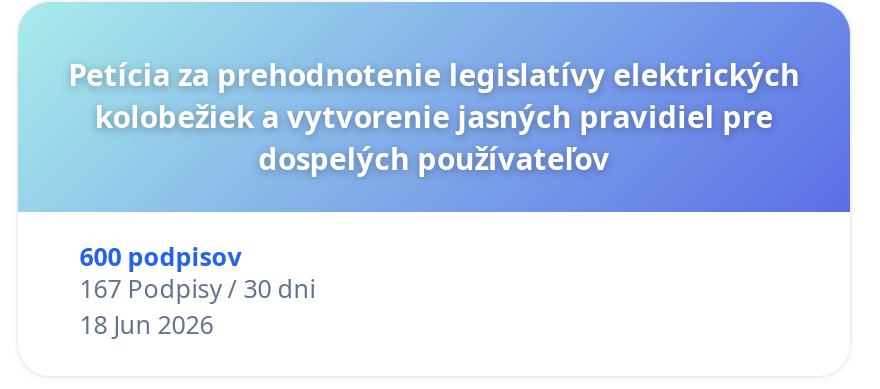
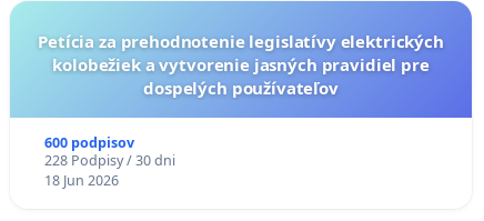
- 167 Podpisy / 30 dni
+ 228 Podpisy / 30 dni
